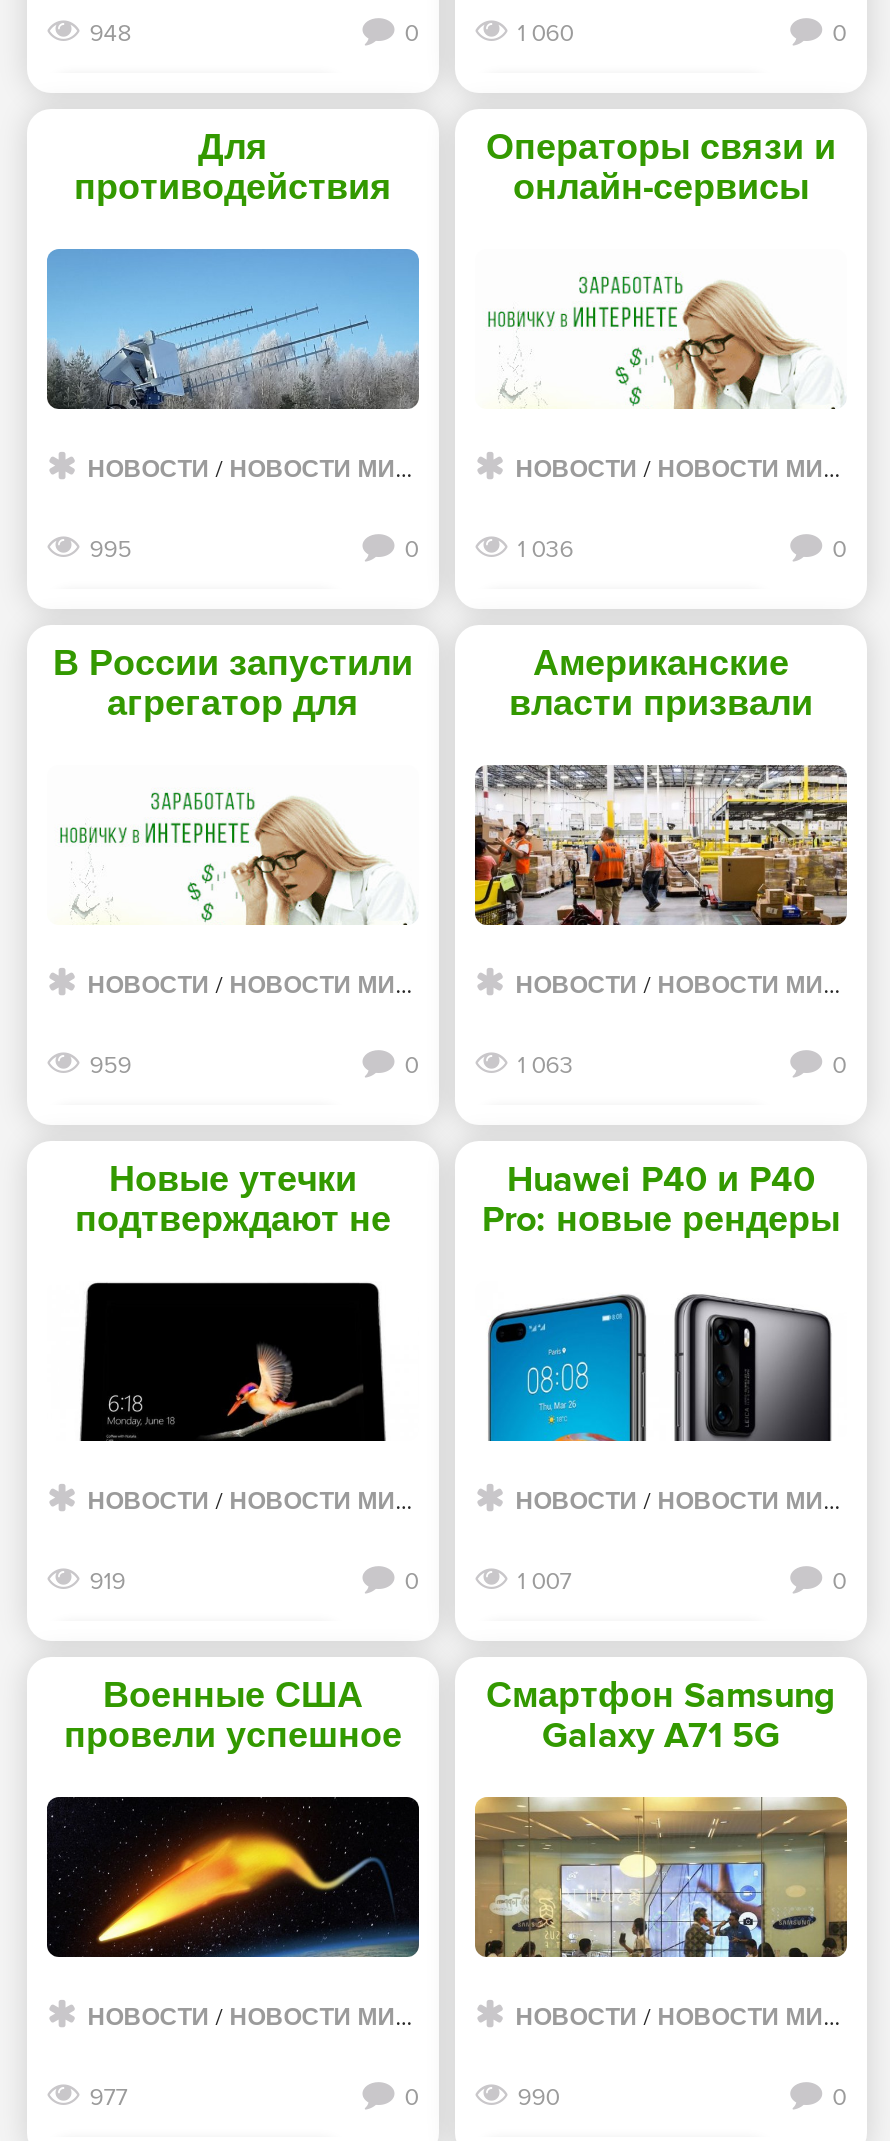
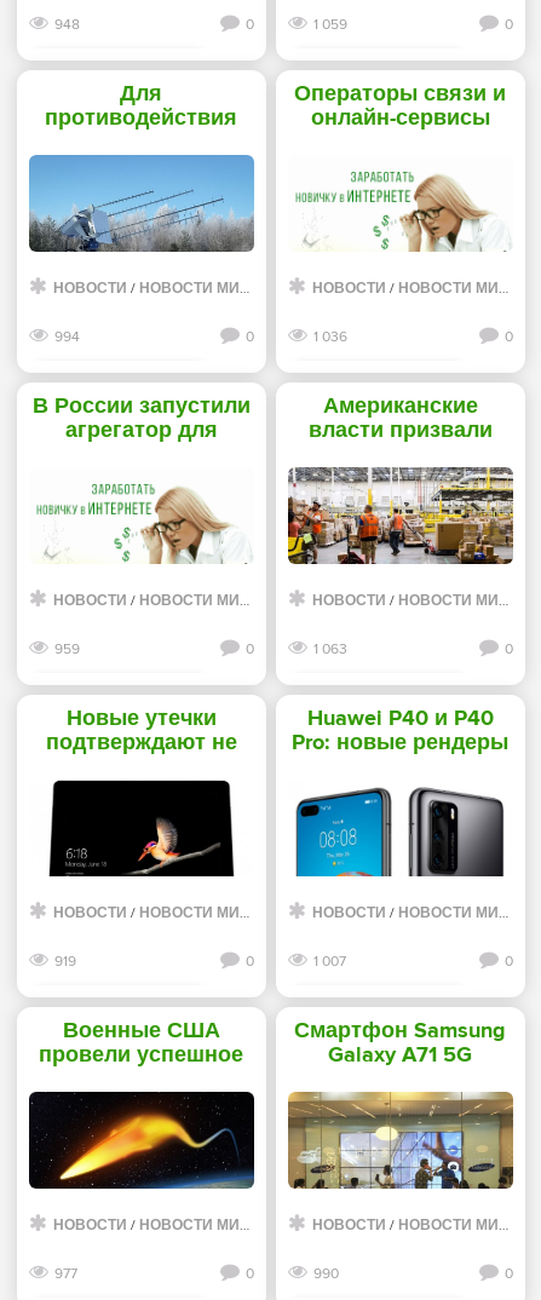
- 1 060
+ 1 059

- 995
+ 994
